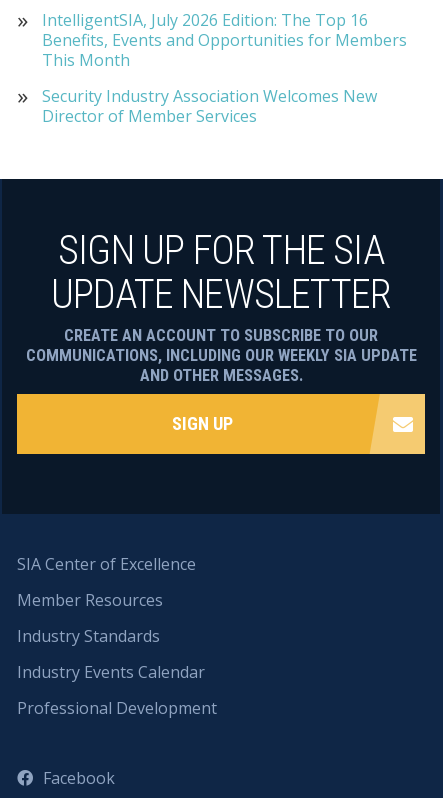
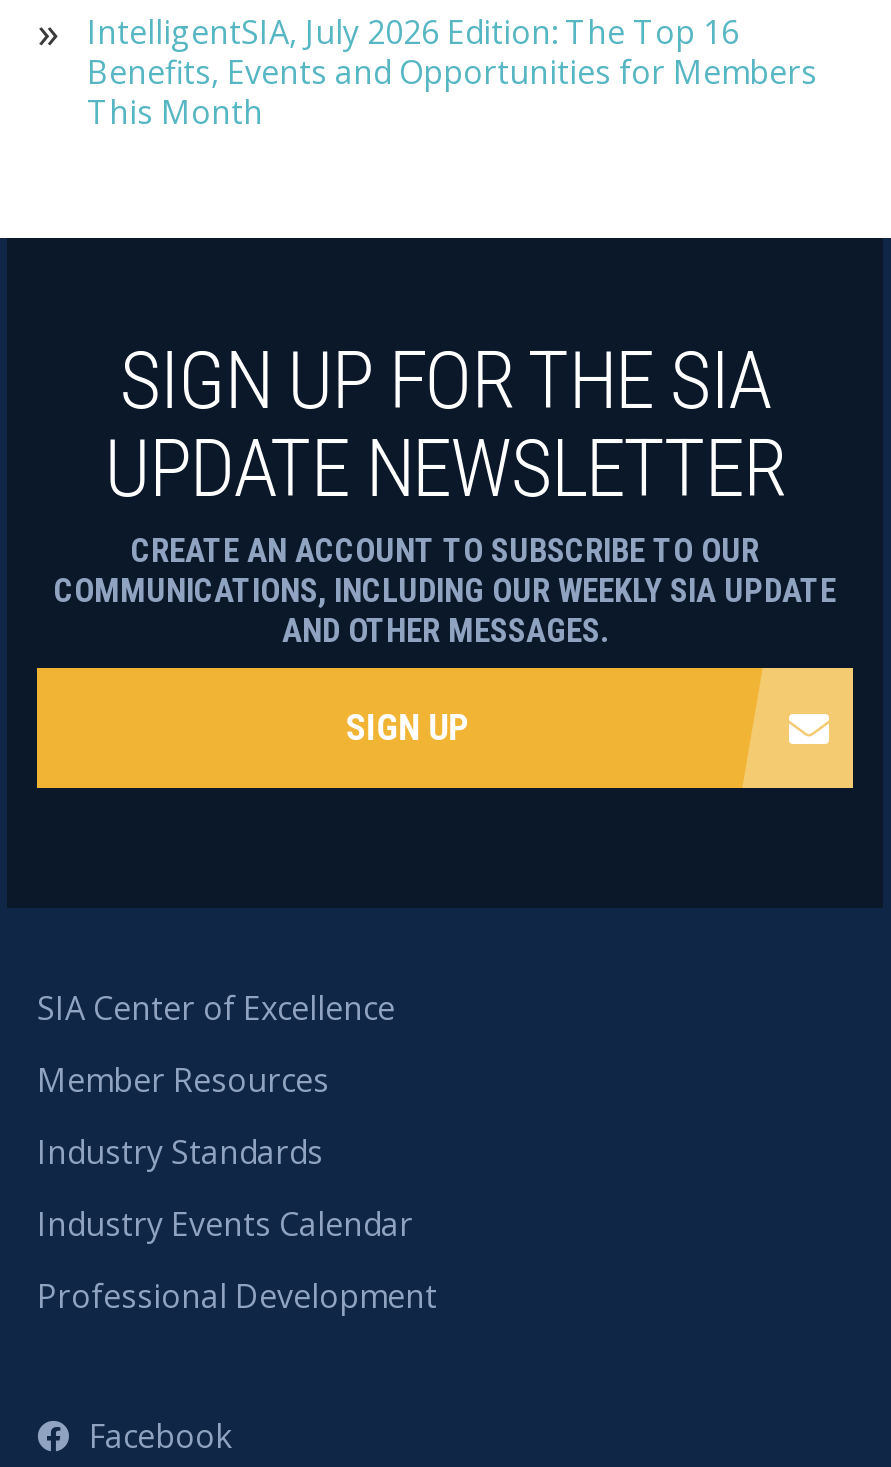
- Security Industry Association Welcomes New
- Director of Member Services
